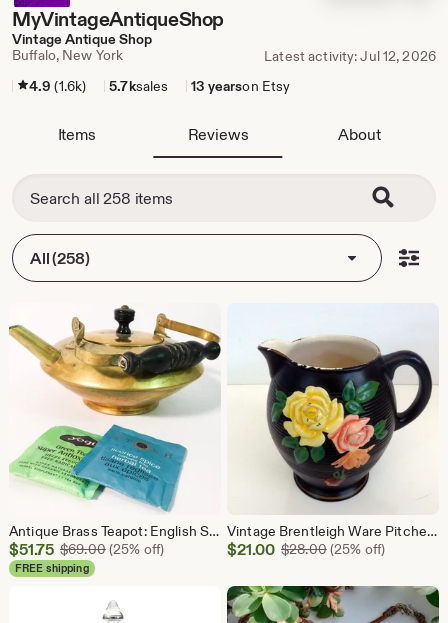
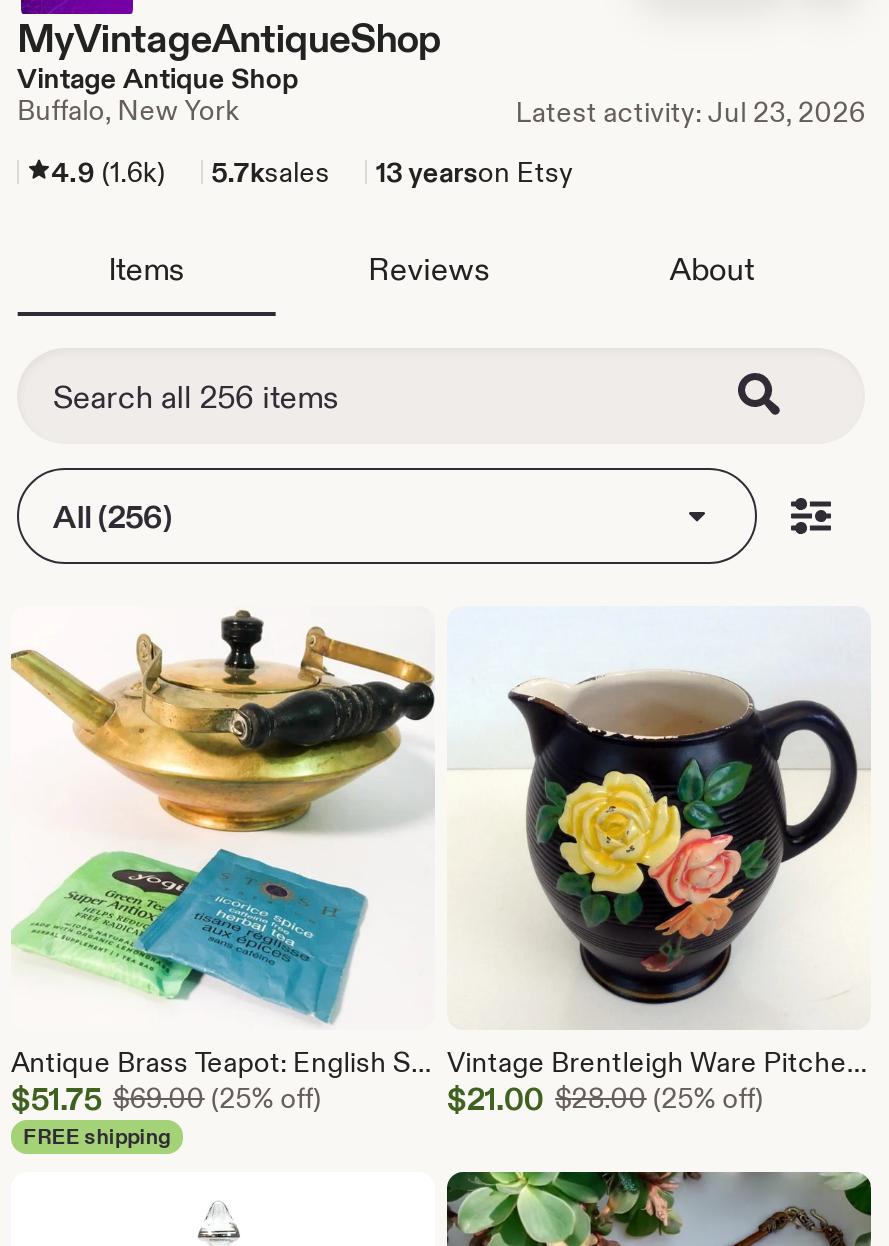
- Latest activity: Jul 12, 2026
+ Latest activity: Jul 23, 2026

- All (258)
+ All (256)
